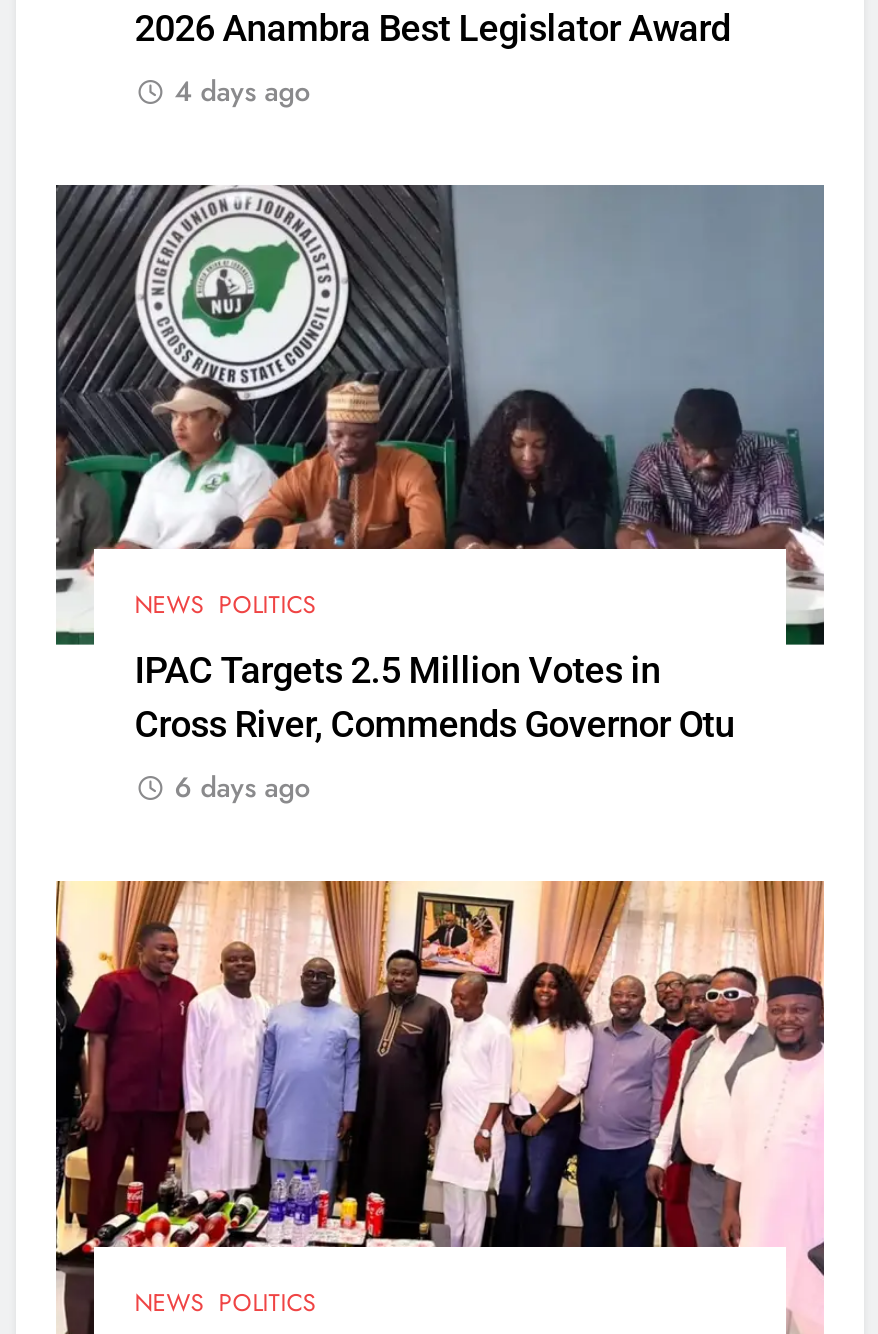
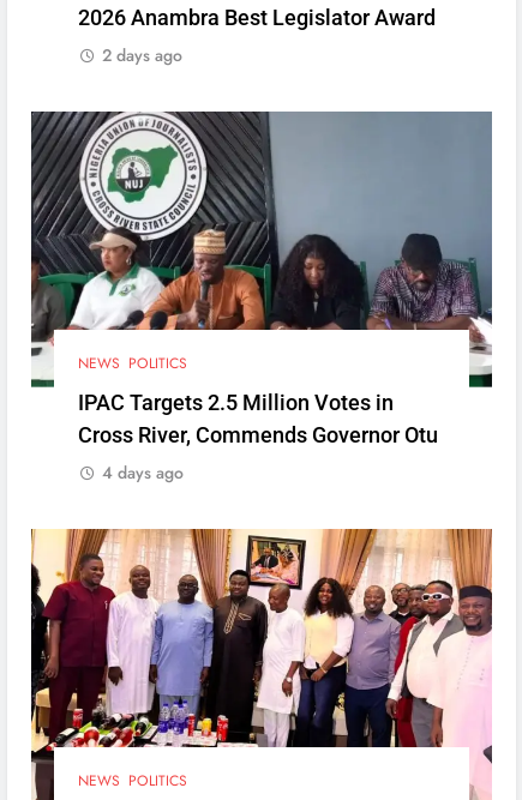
- 4 days ago
+ 2 days ago

- 6 days ago
+ 4 days ago
